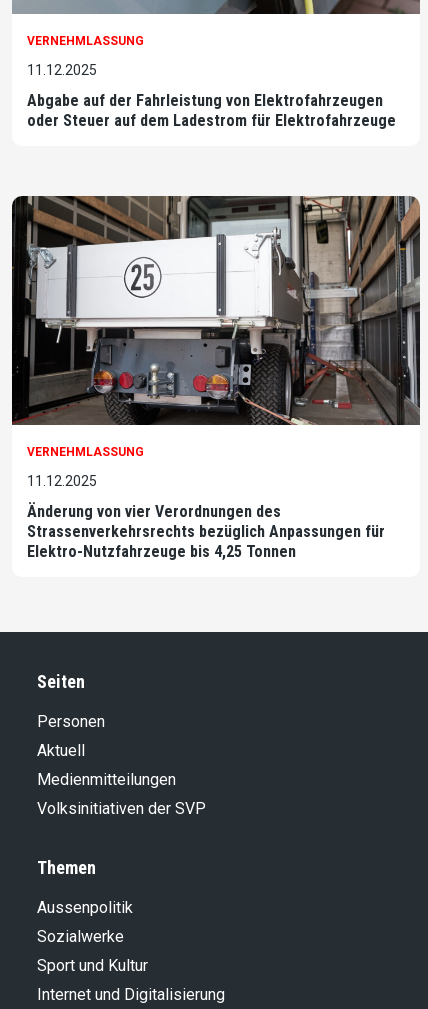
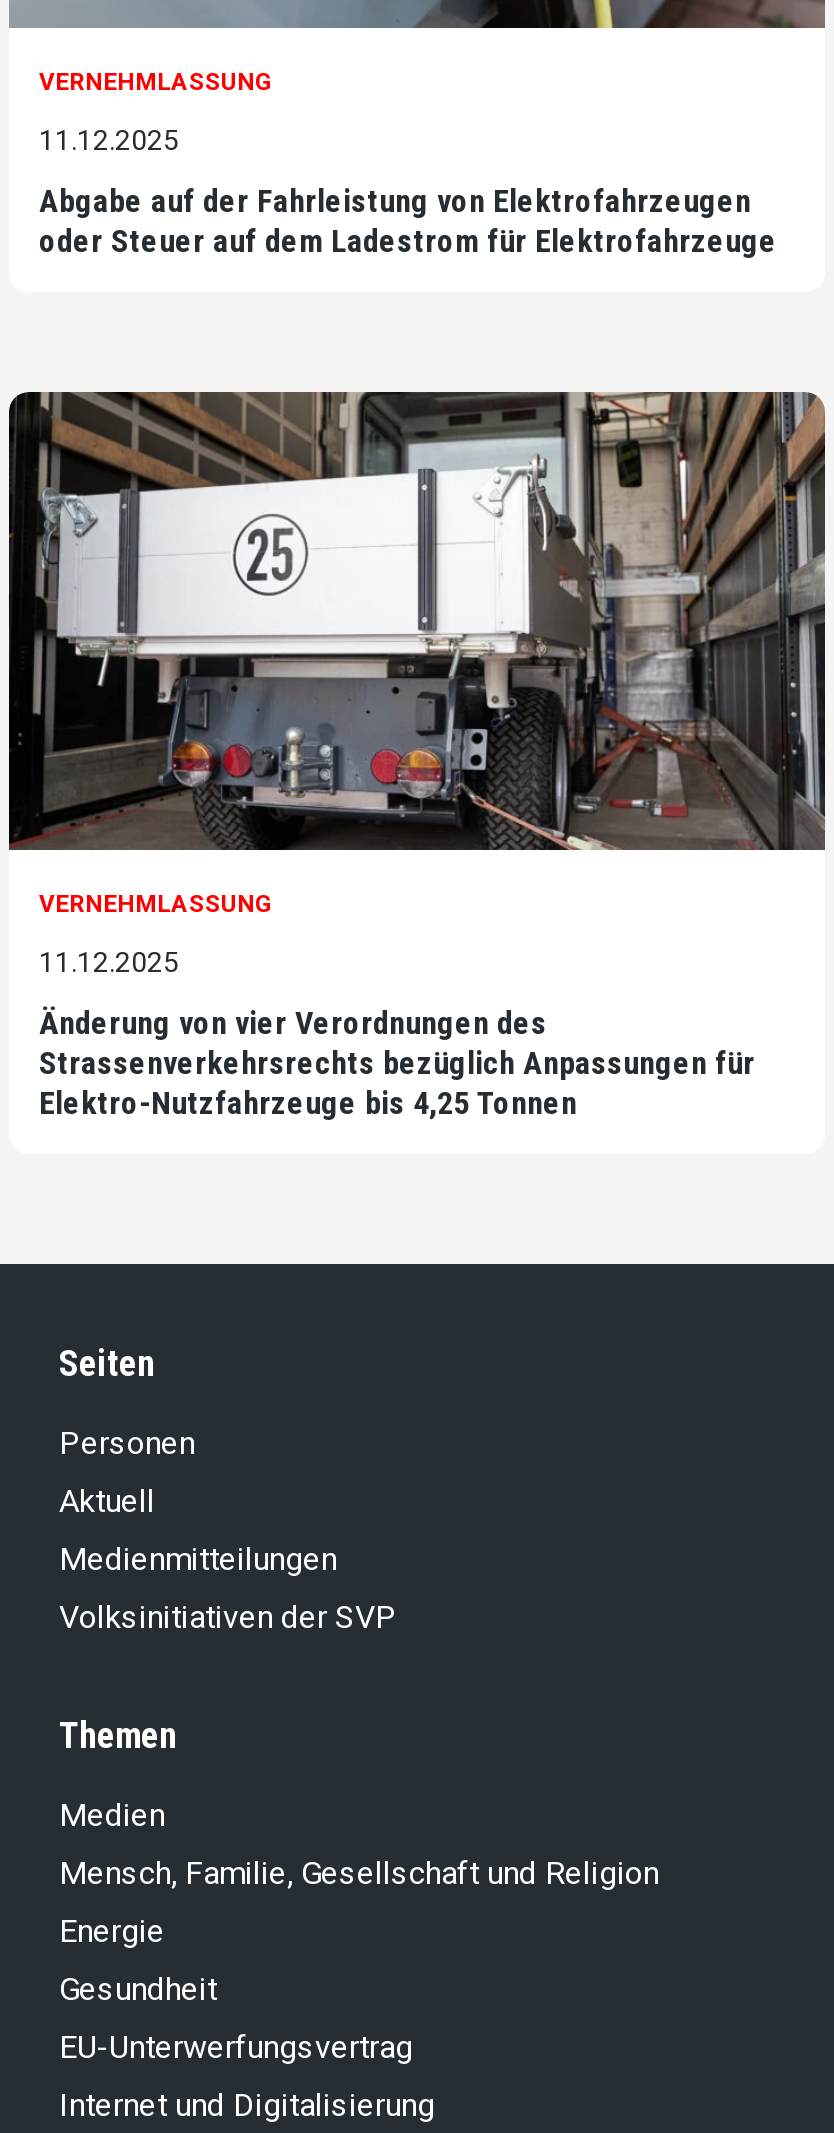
- Aussenpolitik
- Sozialwerke
- Sport und Kultur
+ Medien
+ Mensch, Familie, Gesellschaft und Religion
+ Energie
+ Gesundheit
+ EU-Unterwerfungsvertrag
